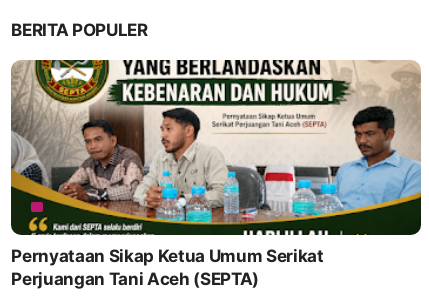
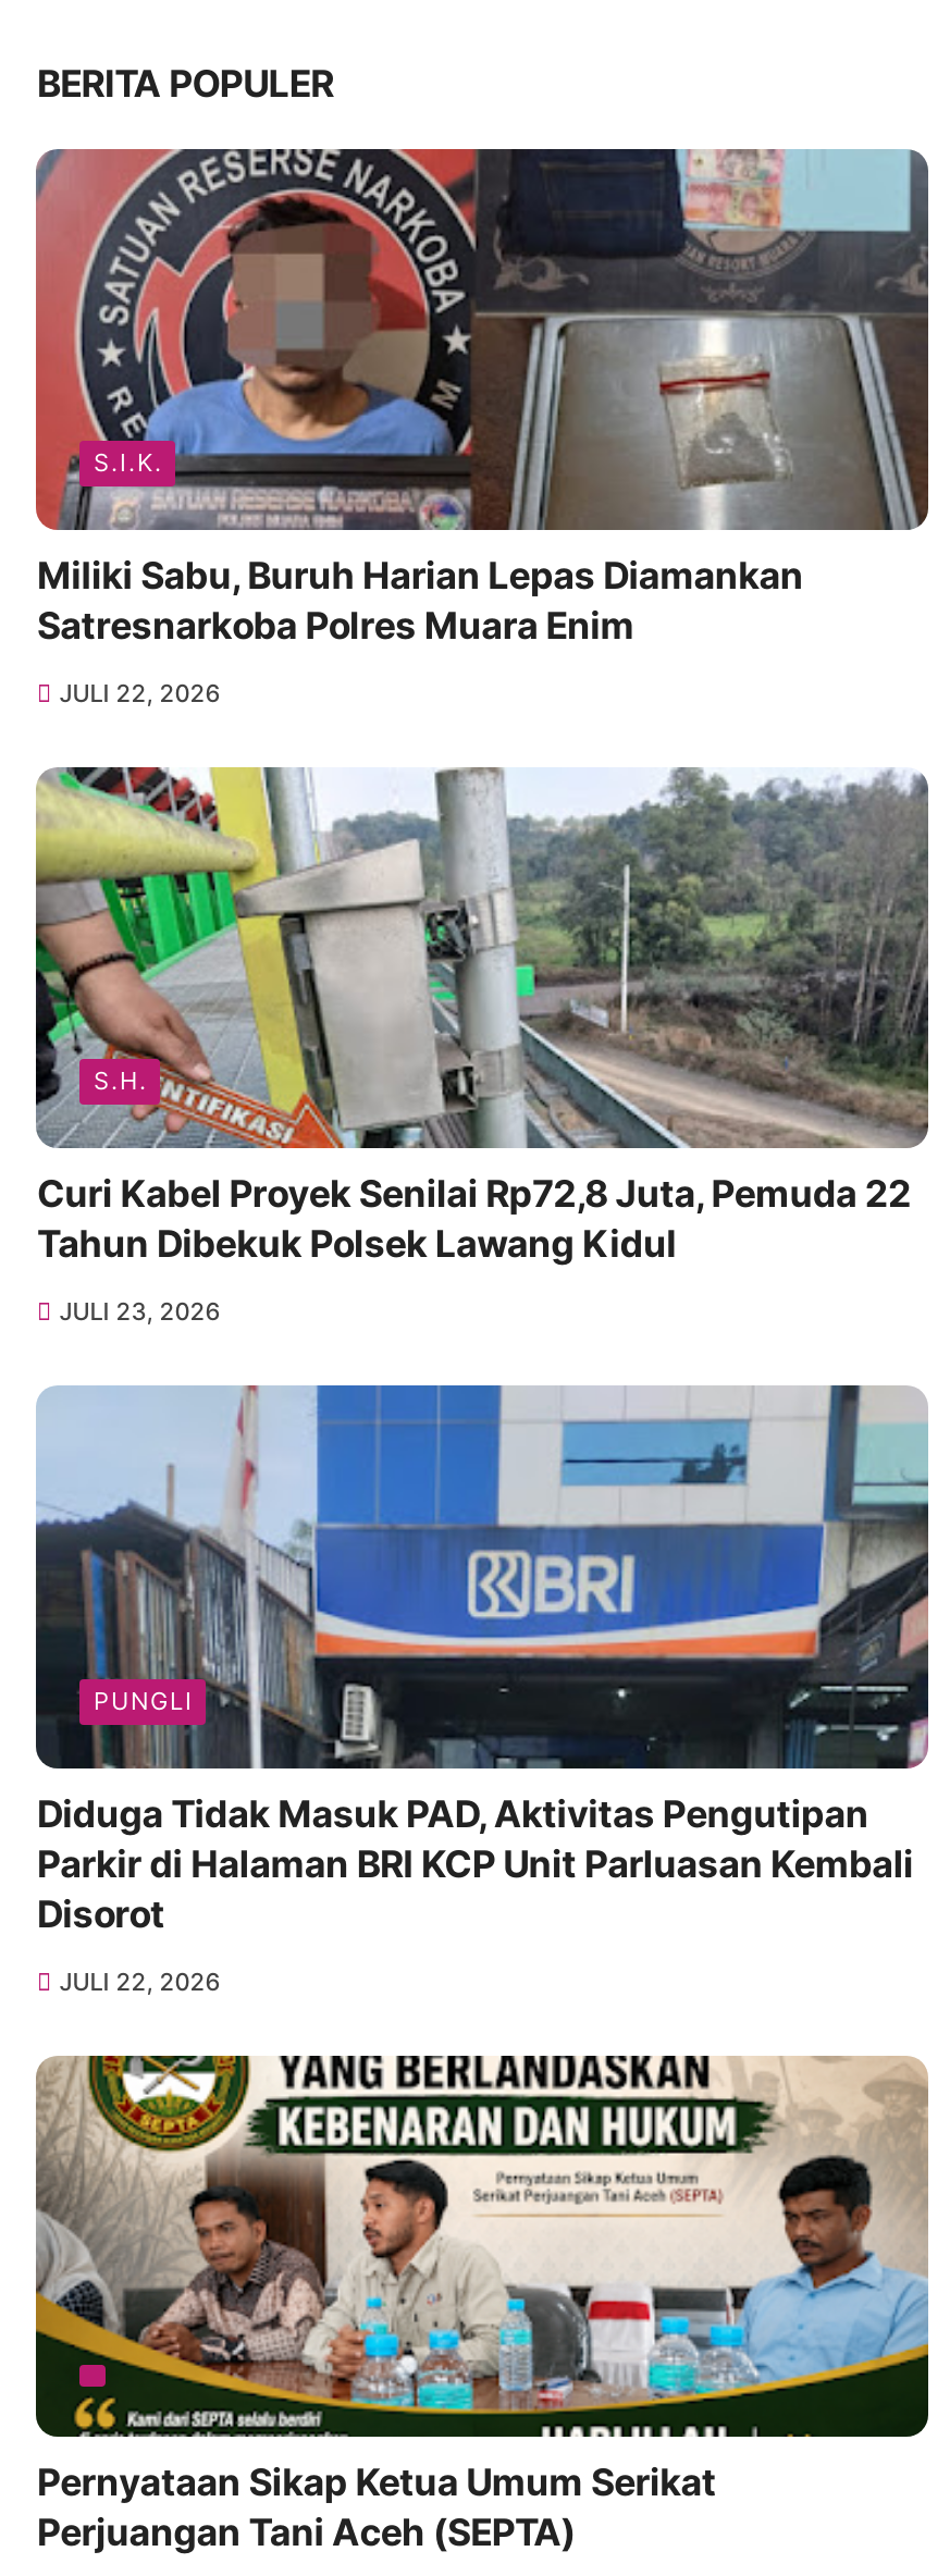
+ [image]
+ S.I.K.
+ Miliki Sabu, Buruh Harian Lepas Diamankan
+ Satresnarkoba Polres Muara Enim
+ JULI 22, 2026

+ [image]
+ S.H.
+ Curi Kabel Proyek Senilai Rp72,8 Juta, Pemuda 22
+ Tahun Dibekuk Polsek Lawang Kidul
+ JULI 23, 2026

+ [image]
+ PUNGLI
+ Diduga Tidak Masuk PAD, Aktivitas Pengutipan
+ Parkir di Halaman BRI KCP Unit Parluasan Kembali
+ Disorot
+ JULI 22, 2026
